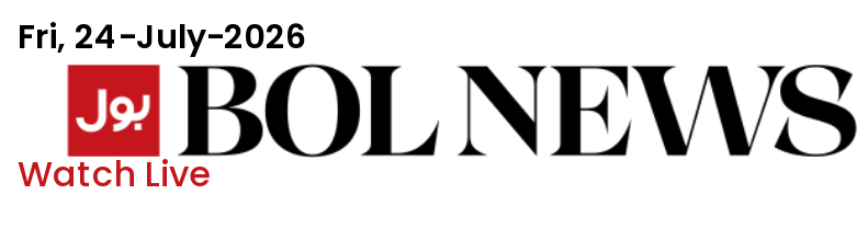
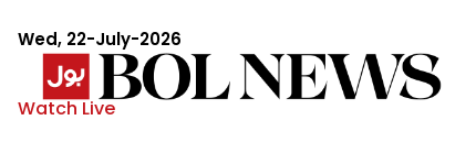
- Fri, 24-July-2026
+ Wed, 22-July-2026
